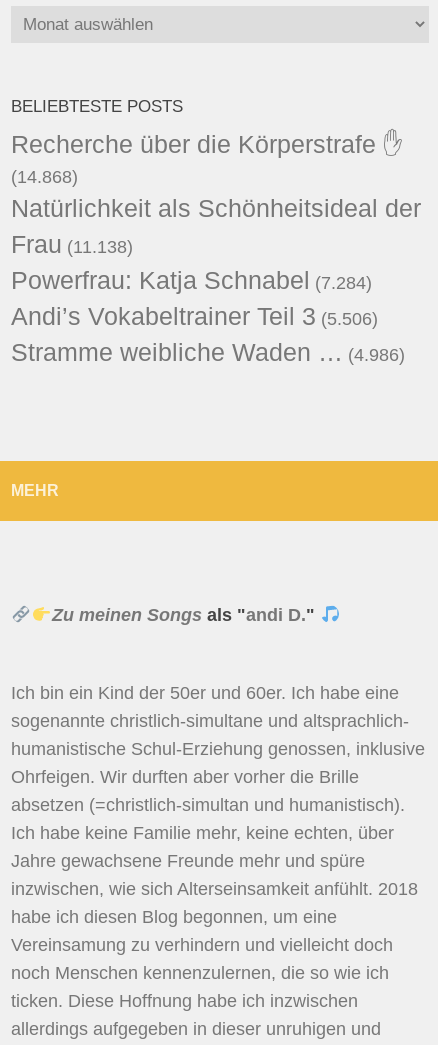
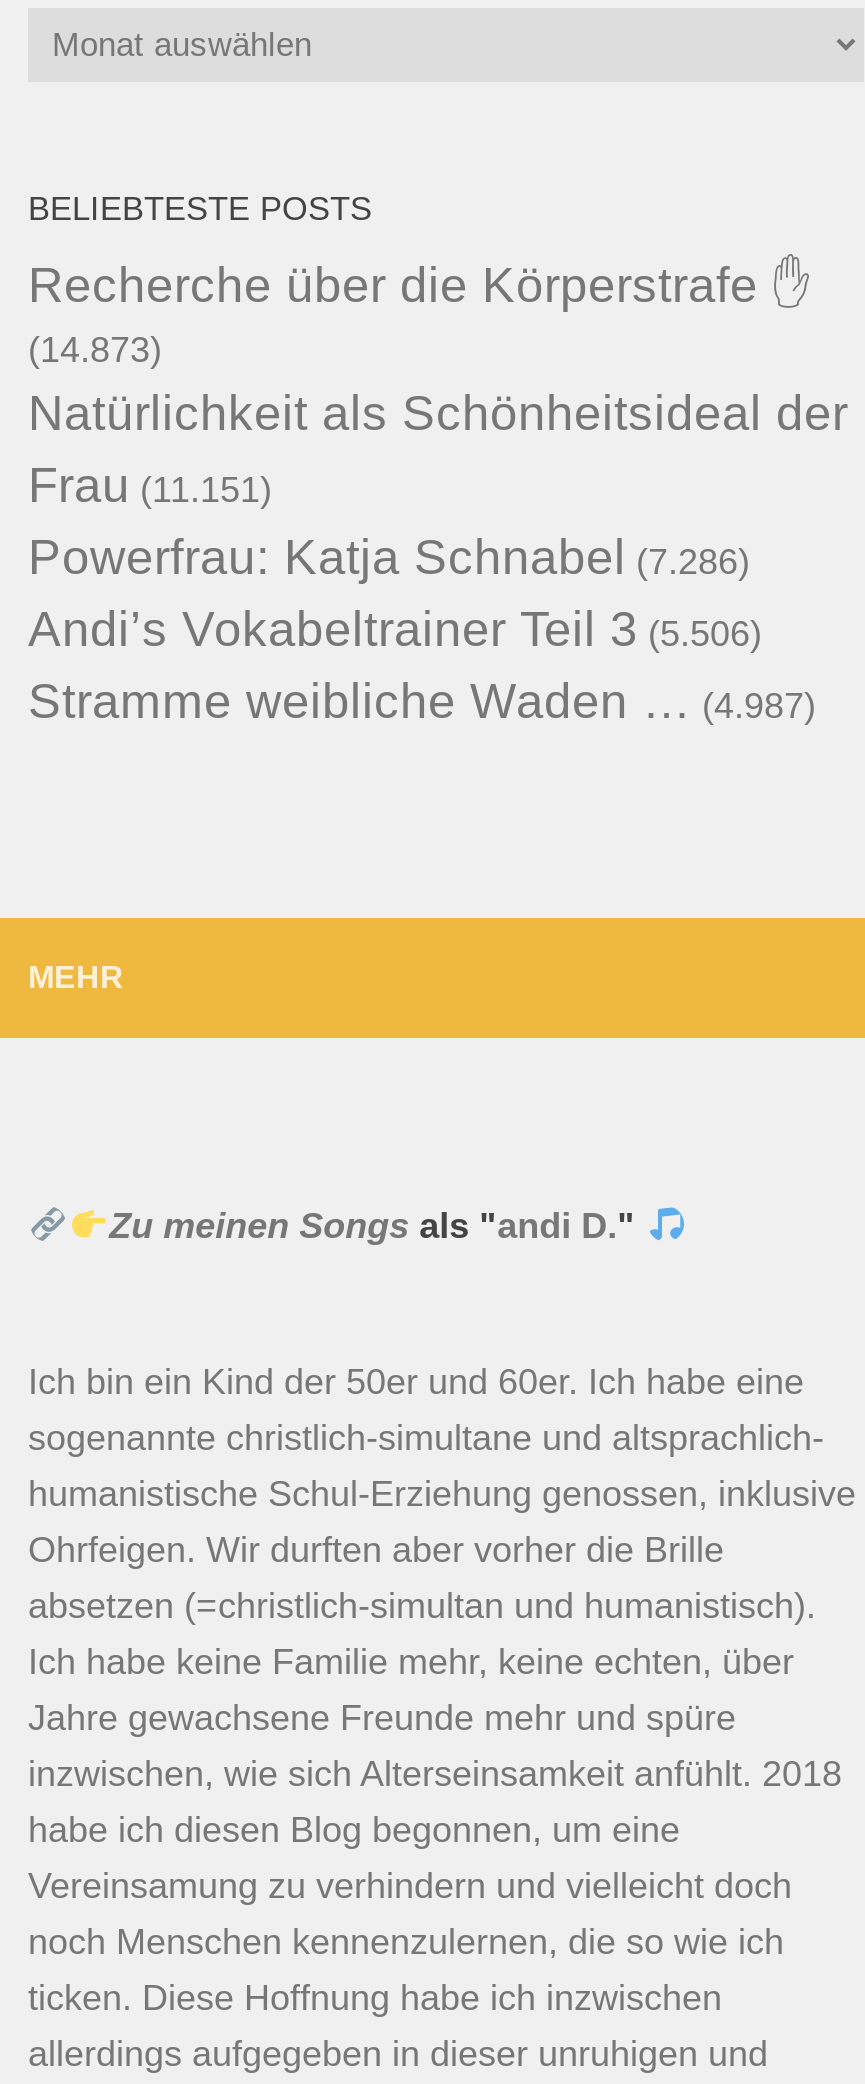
- (14.868)
+ (14.873)

- Frau (11.138)
+ Frau (11.151)

- Powerfrau: Katja Schnabel (7.284)
+ Powerfrau: Katja Schnabel (7.286)

- Stramme weibliche Waden … (4.986)
+ Stramme weibliche Waden … (4.987)
